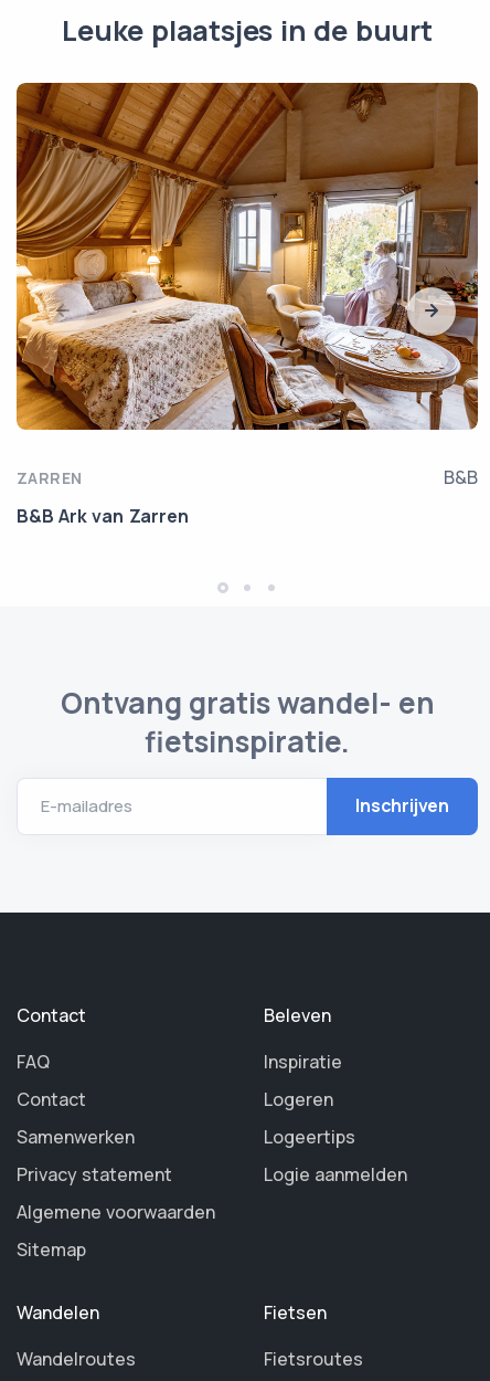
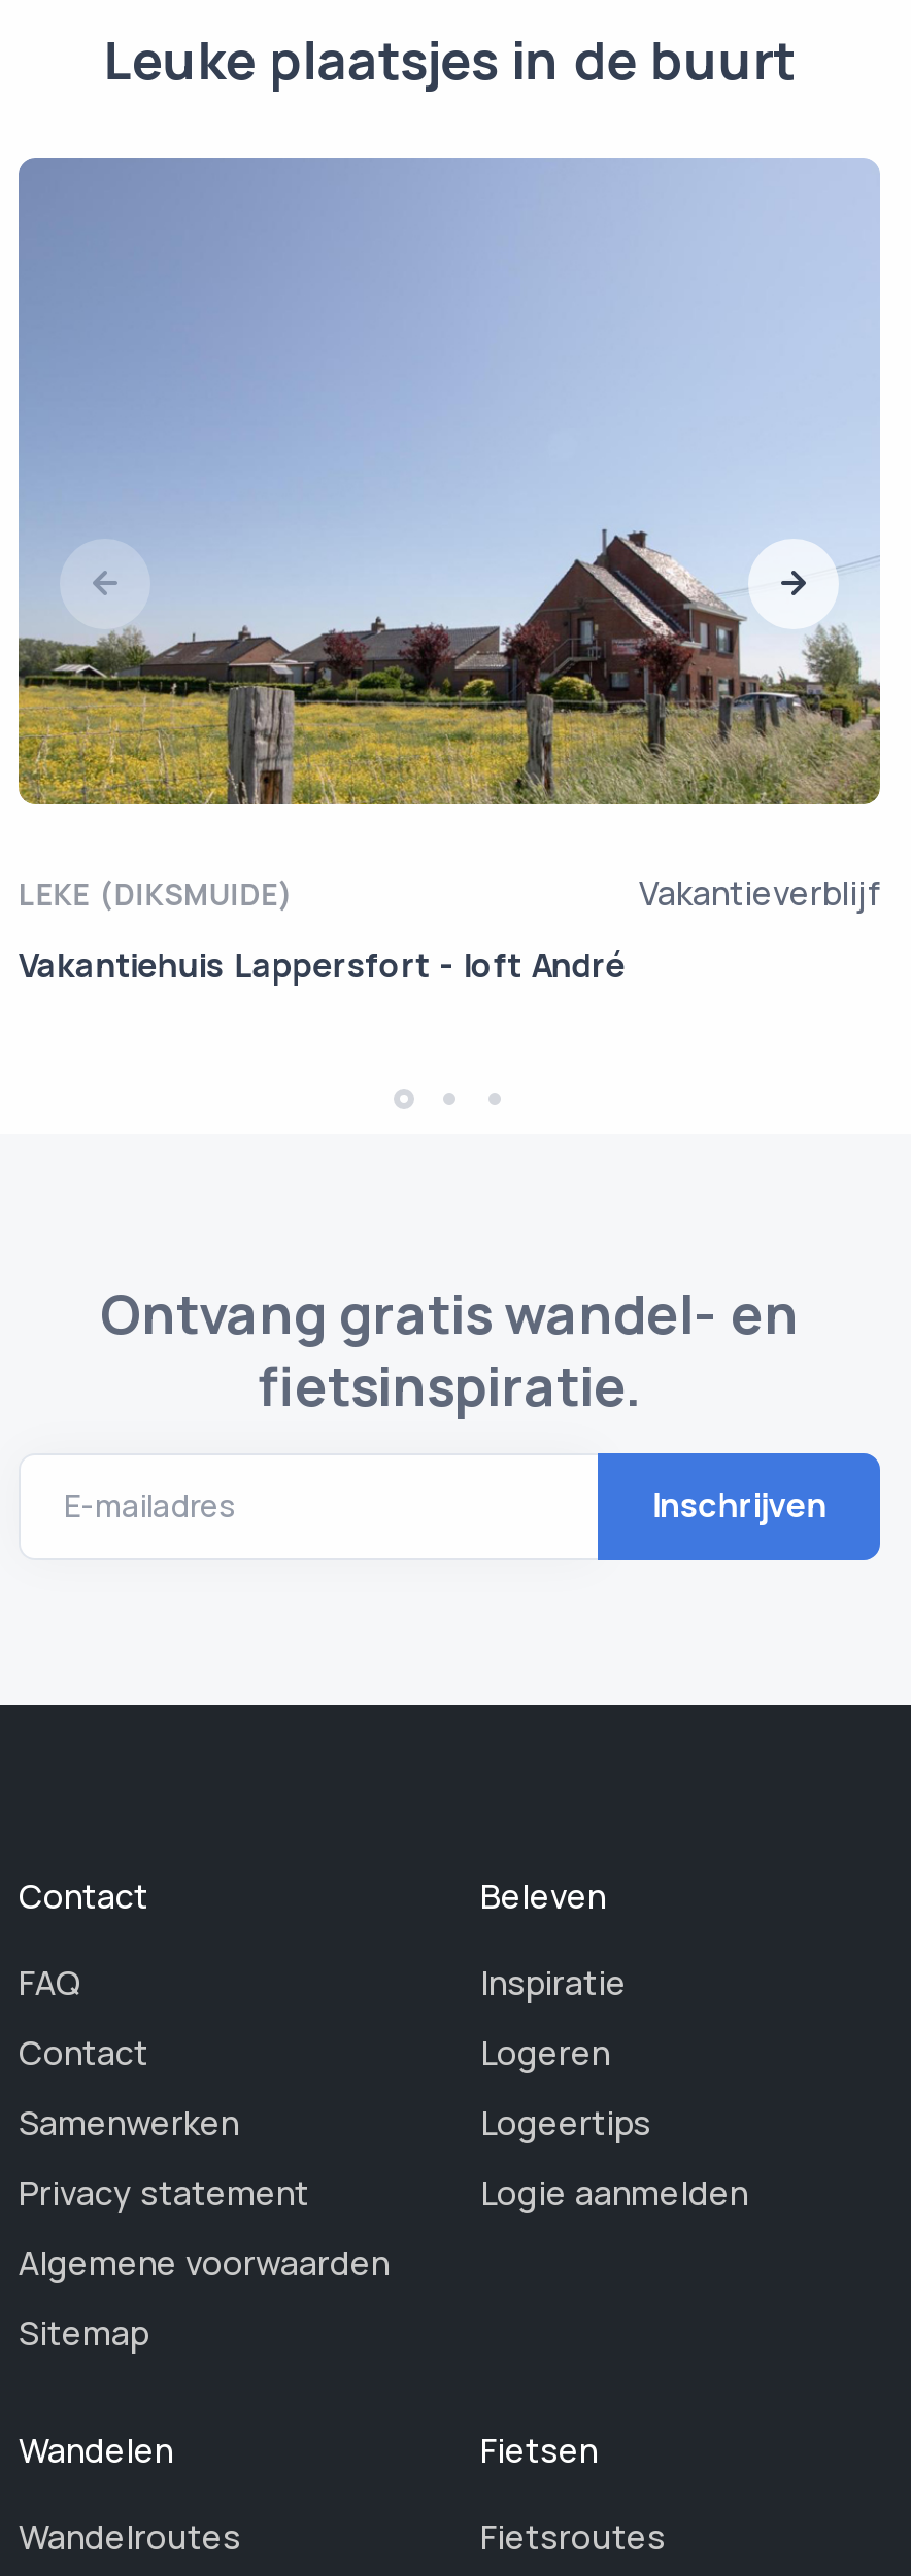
- [image]
- ZARREN
- B&B
+ [image]
+ LEKE (DIKSMUIDE)
+ Vakantieverblijf

- B&B Ark van Zarren
+ Vakantiehuis Lappersfort - loft André
